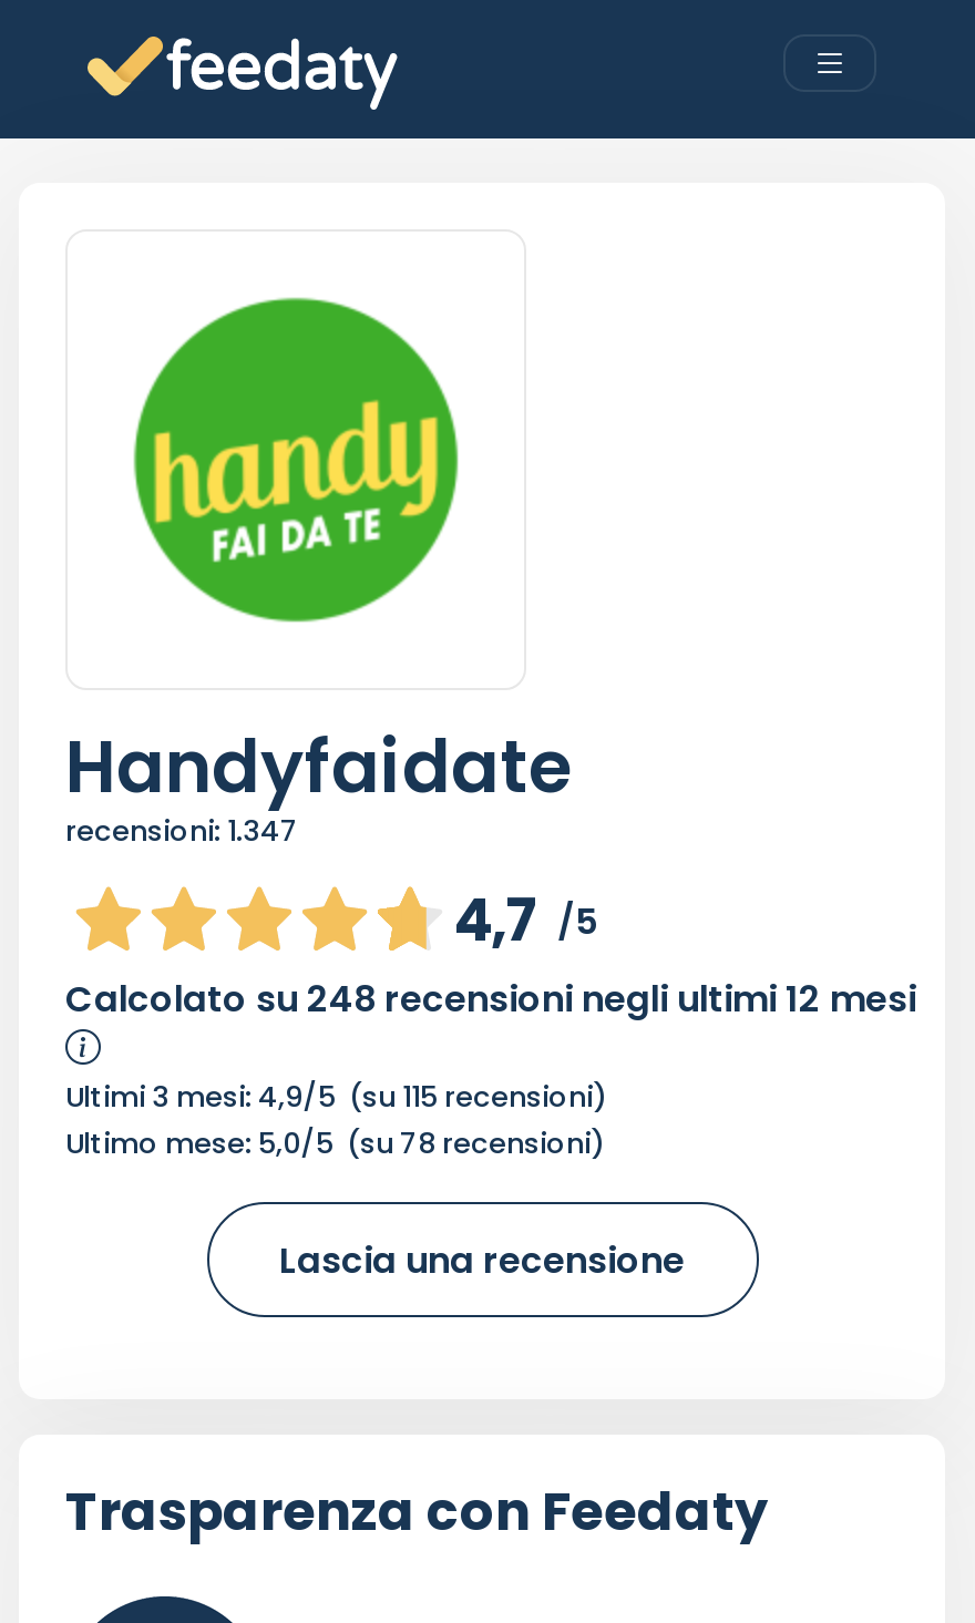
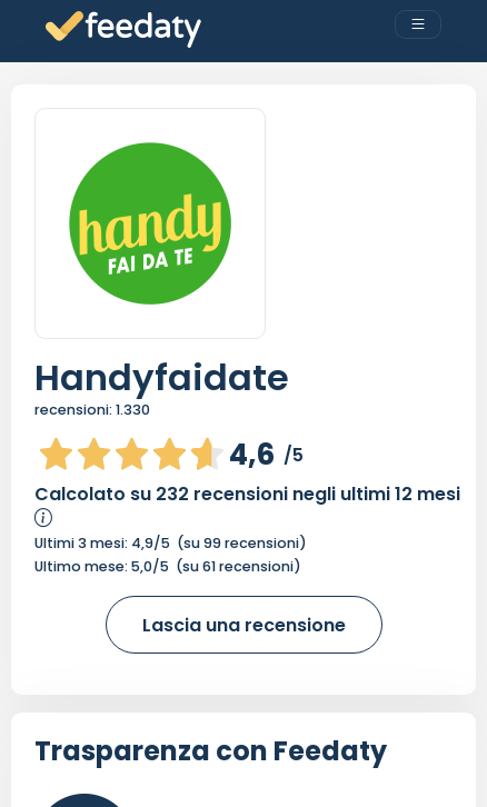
- recensioni: 1.347
+ recensioni: 1.330

- 4,7 /5
+ 4,6 /5

- Calcolato su 248 recensioni negli ultimi 12 mesi
+ Calcolato su 232 recensioni negli ultimi 12 mesi

- Ultimi 3 mesi: 4,9/5 (su 115 recensioni)
+ Ultimi 3 mesi: 4,9/5 (su 99 recensioni)

- Ultimo mese: 5,0/5 (su 78 recensioni)
+ Ultimo mese: 5,0/5 (su 61 recensioni)
